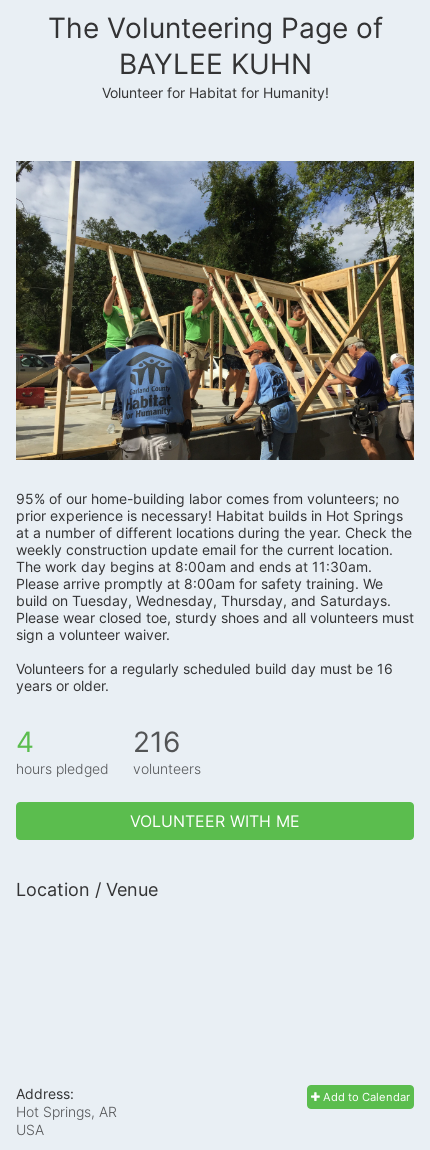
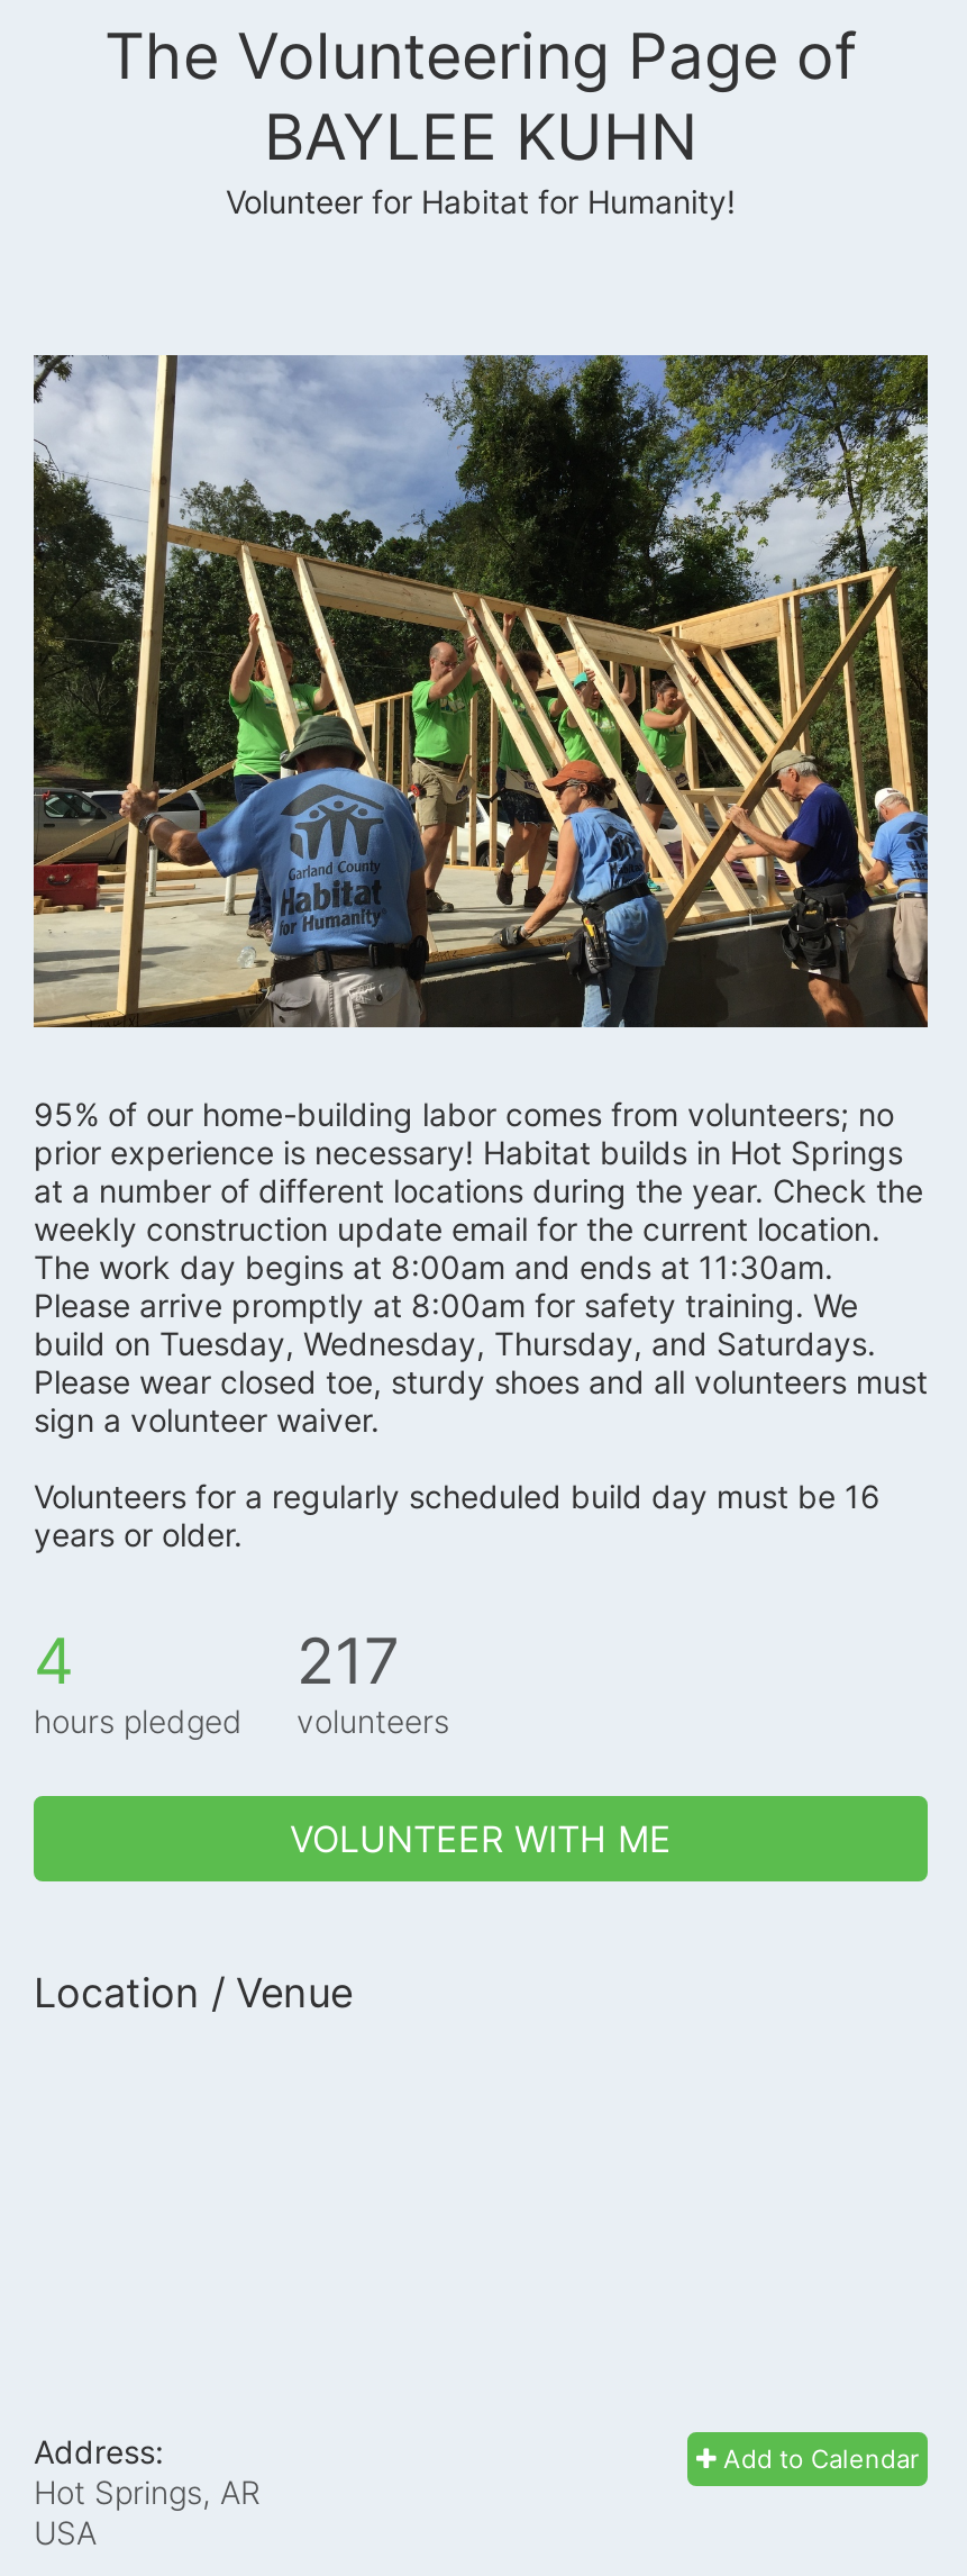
- 216
+ 217
